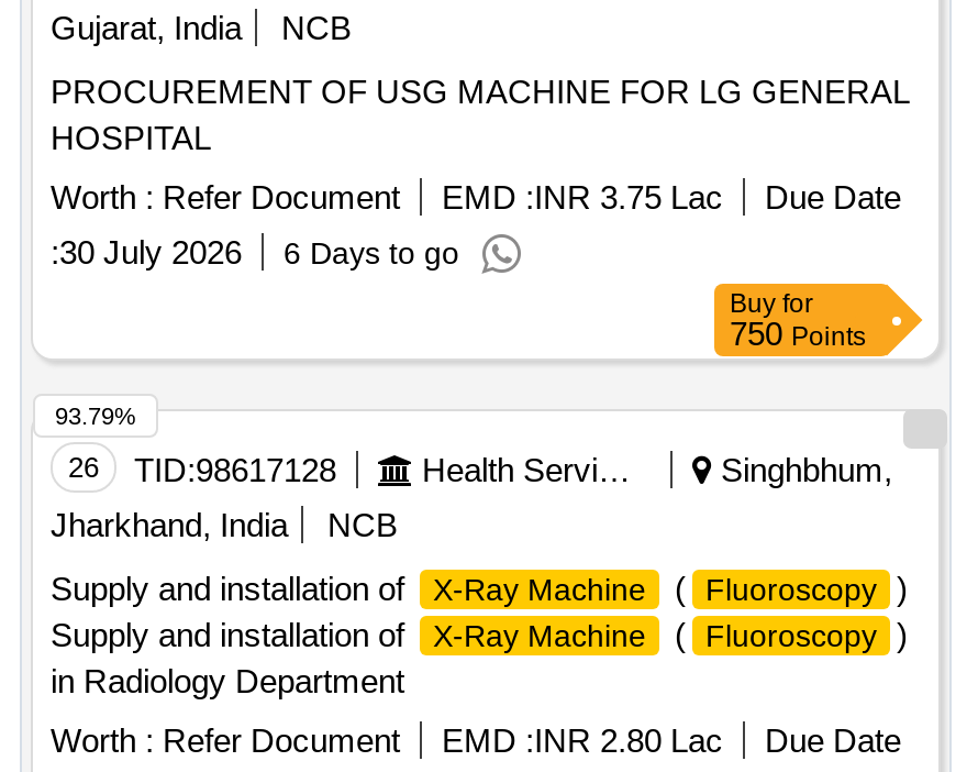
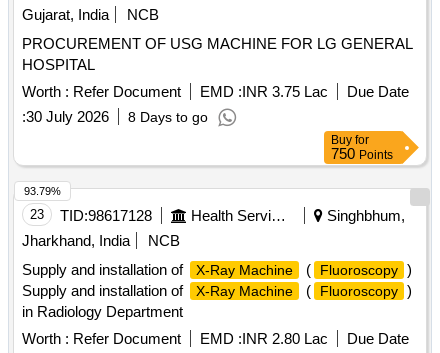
- :30 July 2026 6 Days to go
+ :30 July 2026 8 Days to go

- 26 TID:98617128
+ 23 TID:98617128
